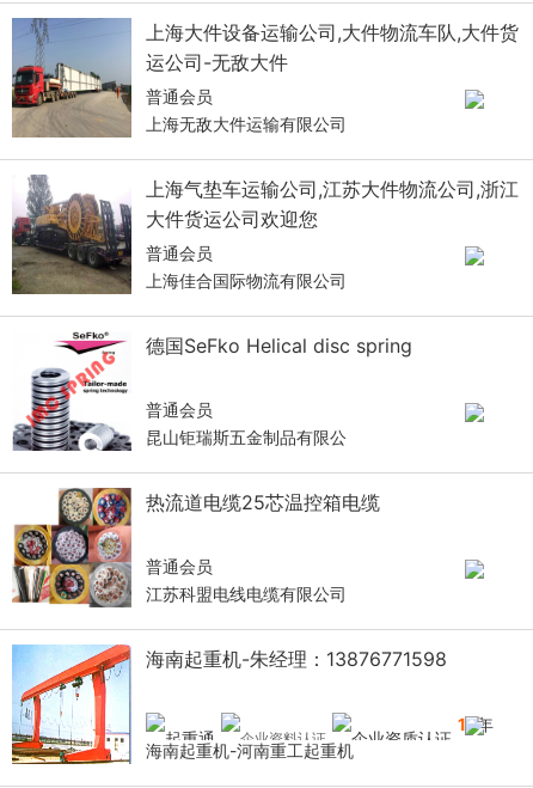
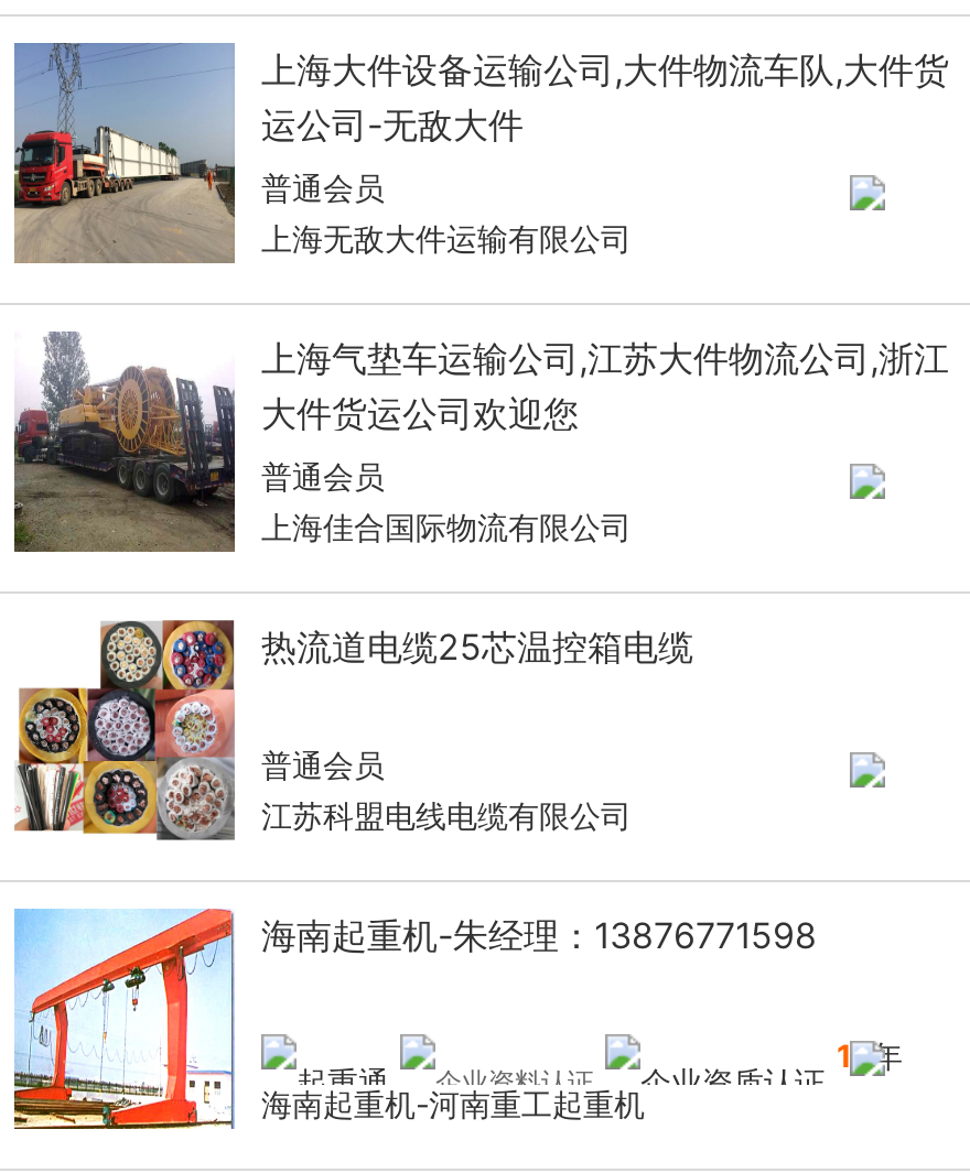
- [image]
- 德国SeFko Helical disc spring
- 普通会员
- 昆山钜瑞斯五金制品有限公
